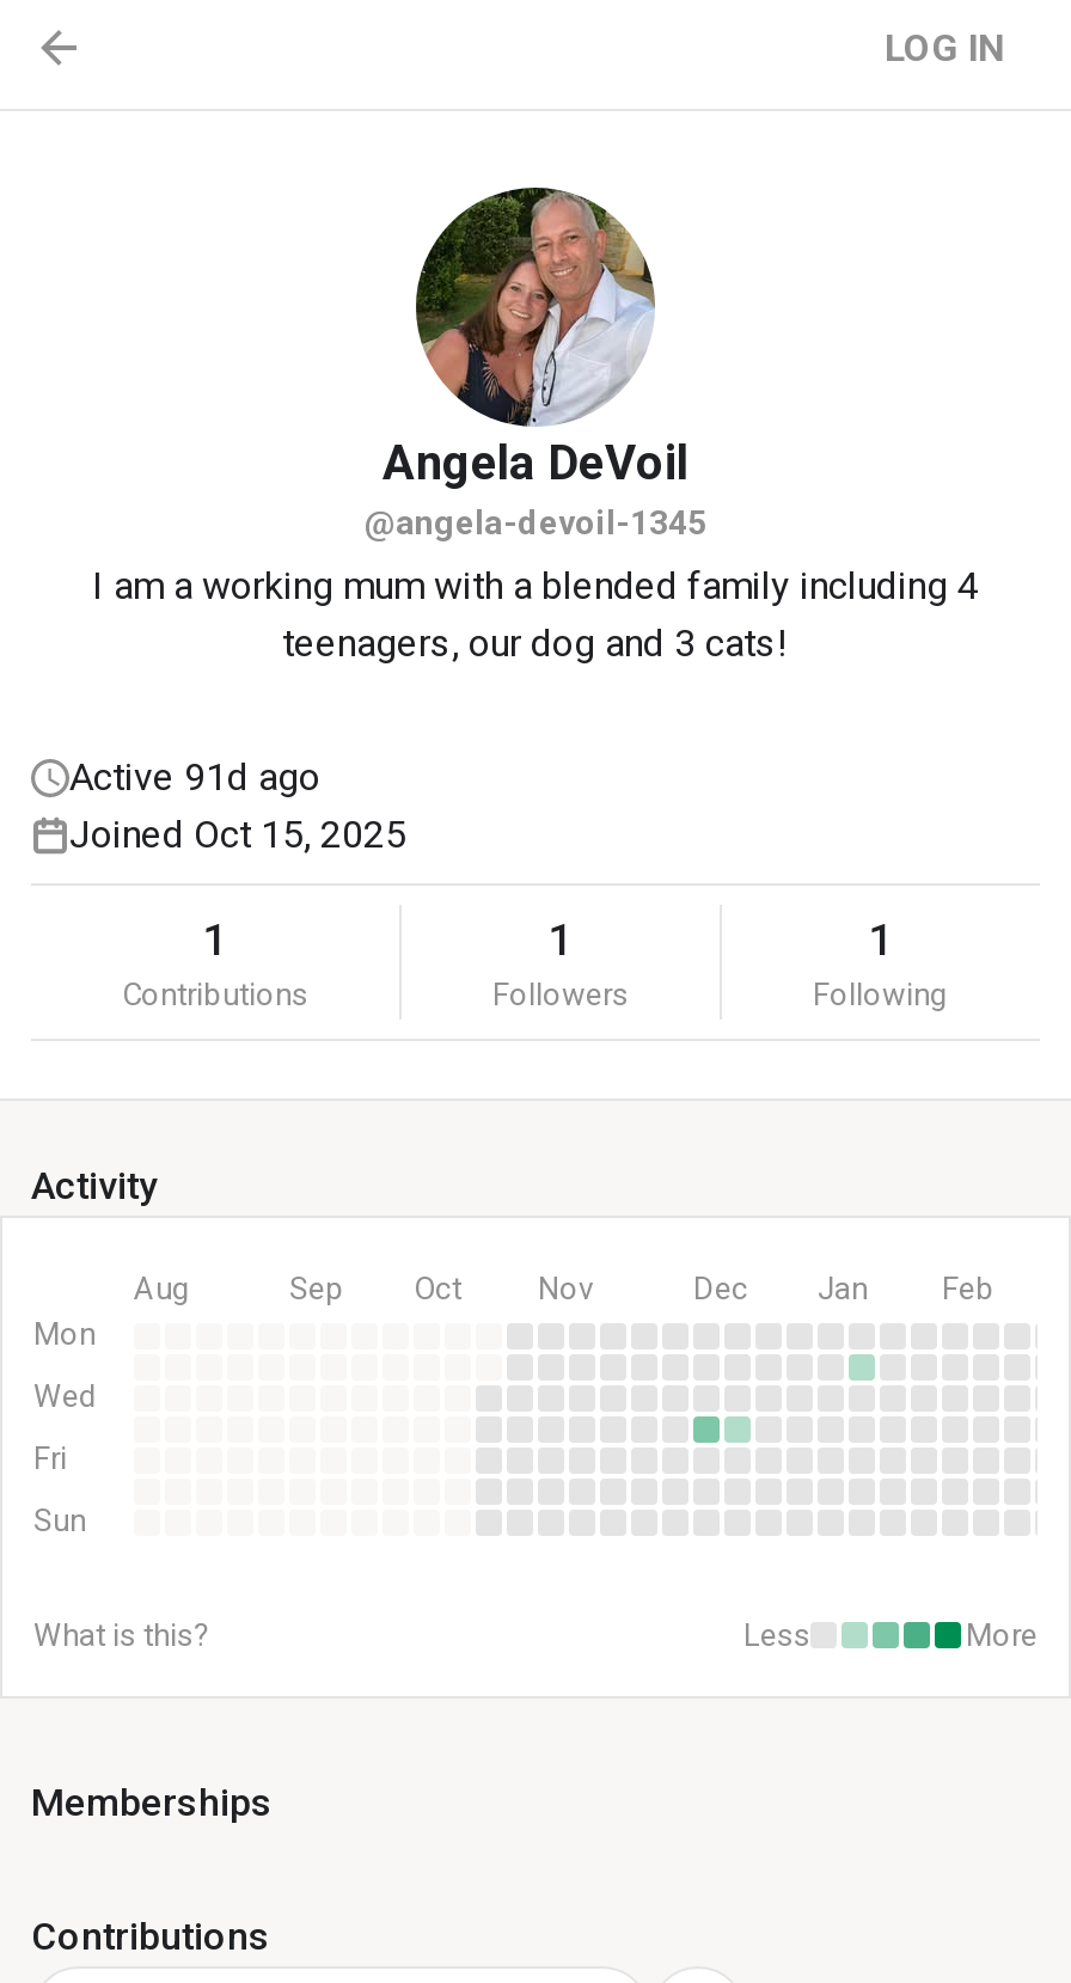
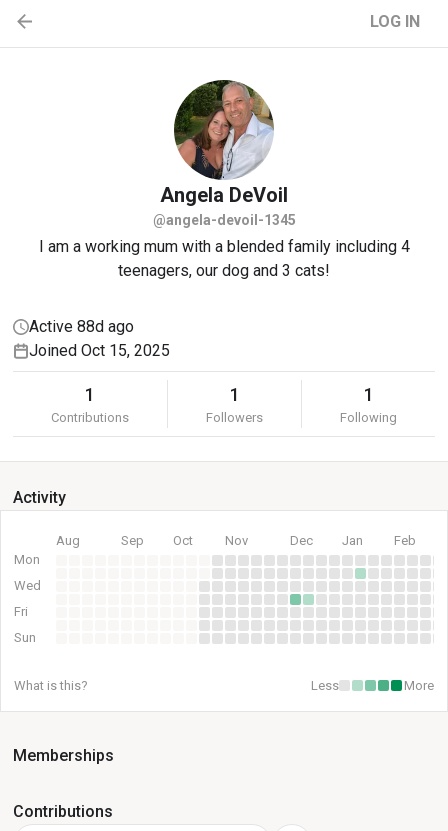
- Active 91d ago
+ Active 88d ago
